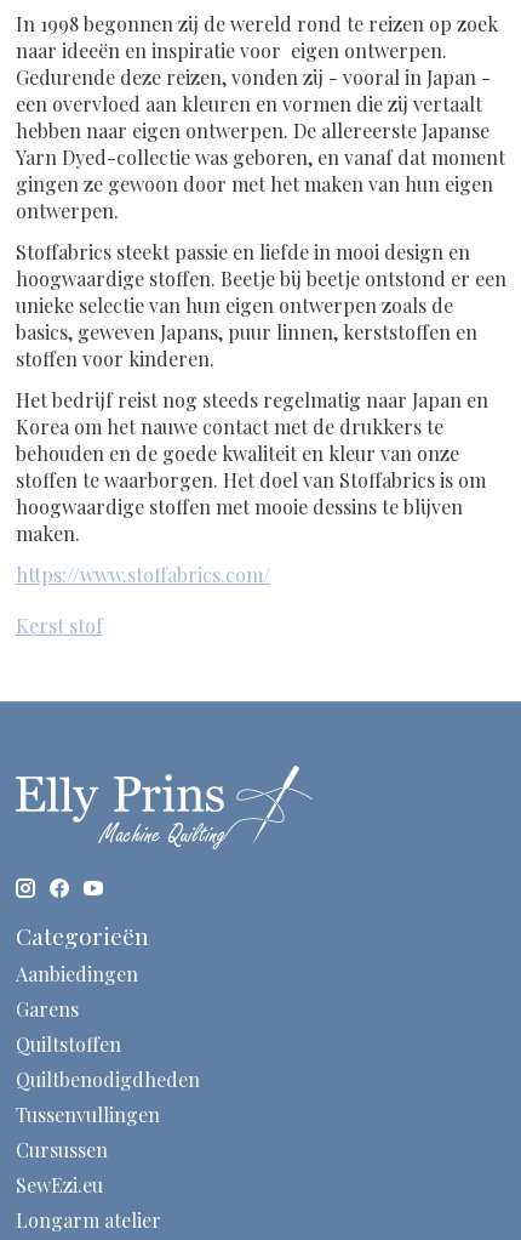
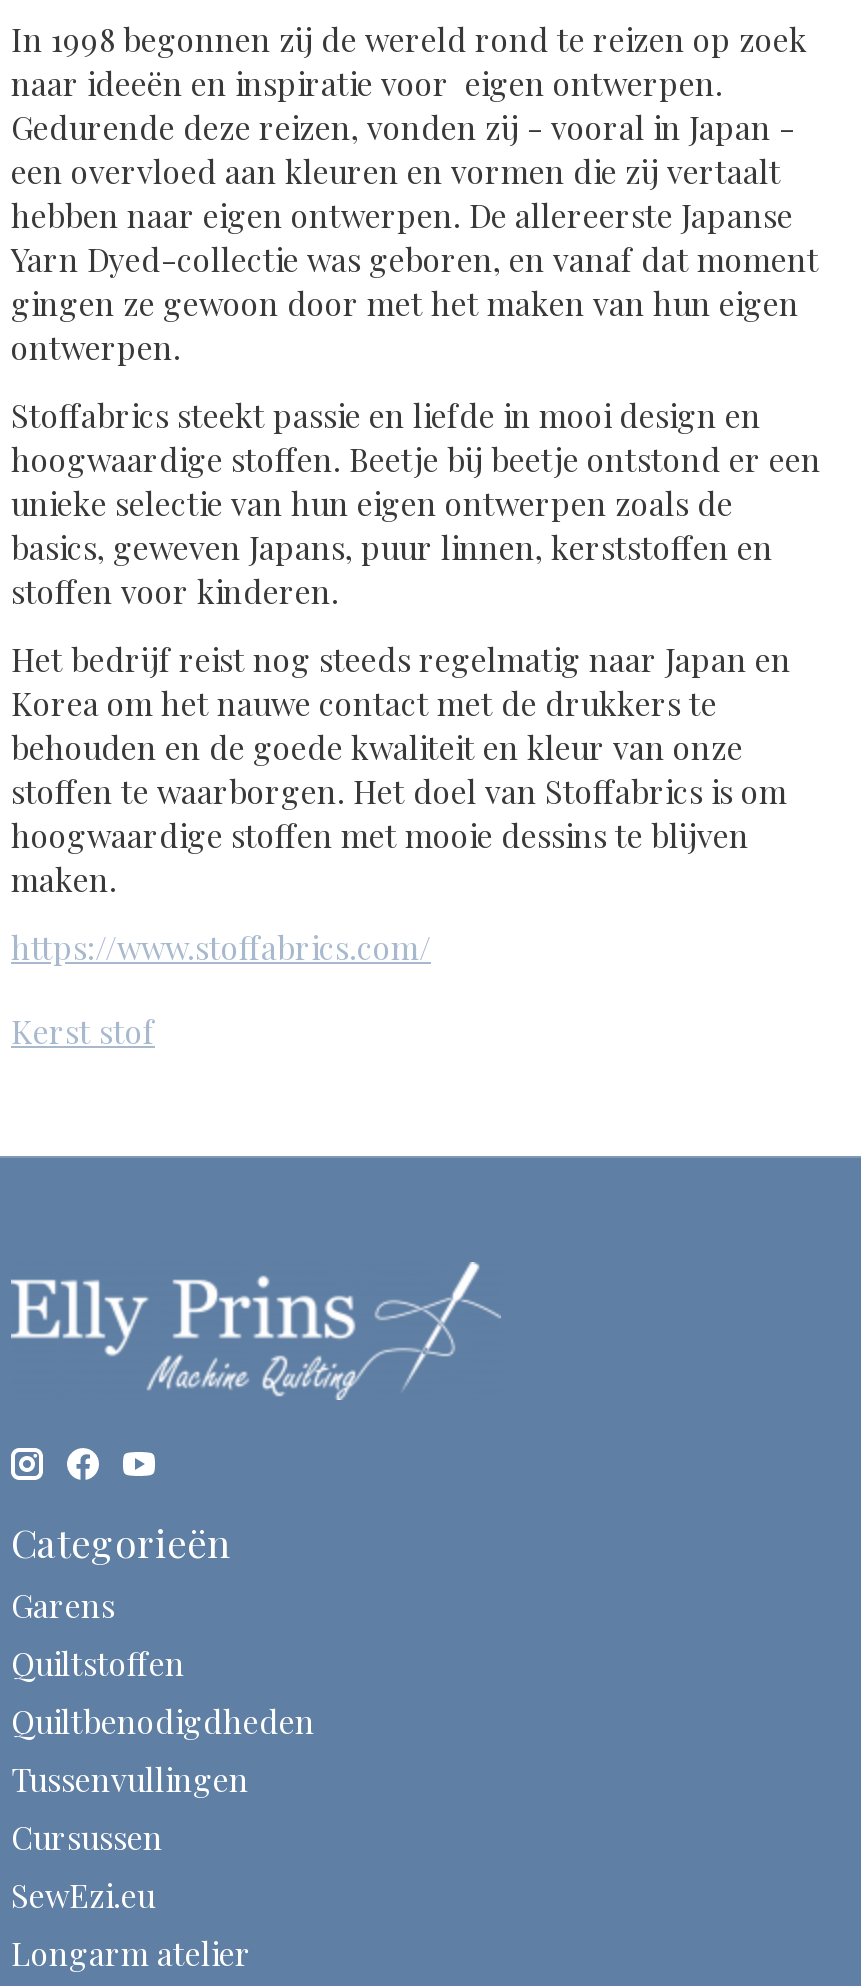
- Aanbiedingen
